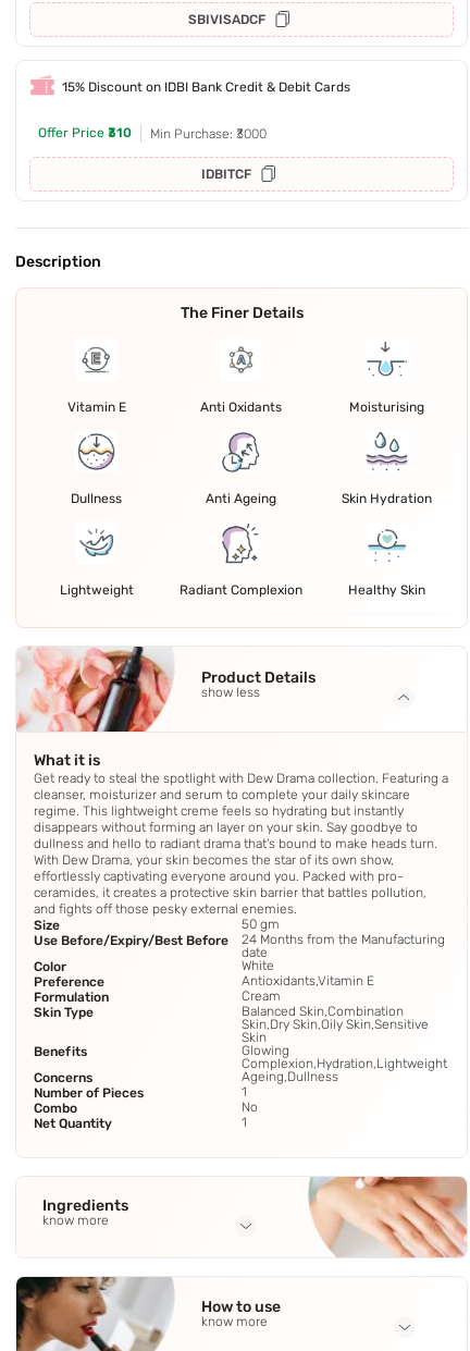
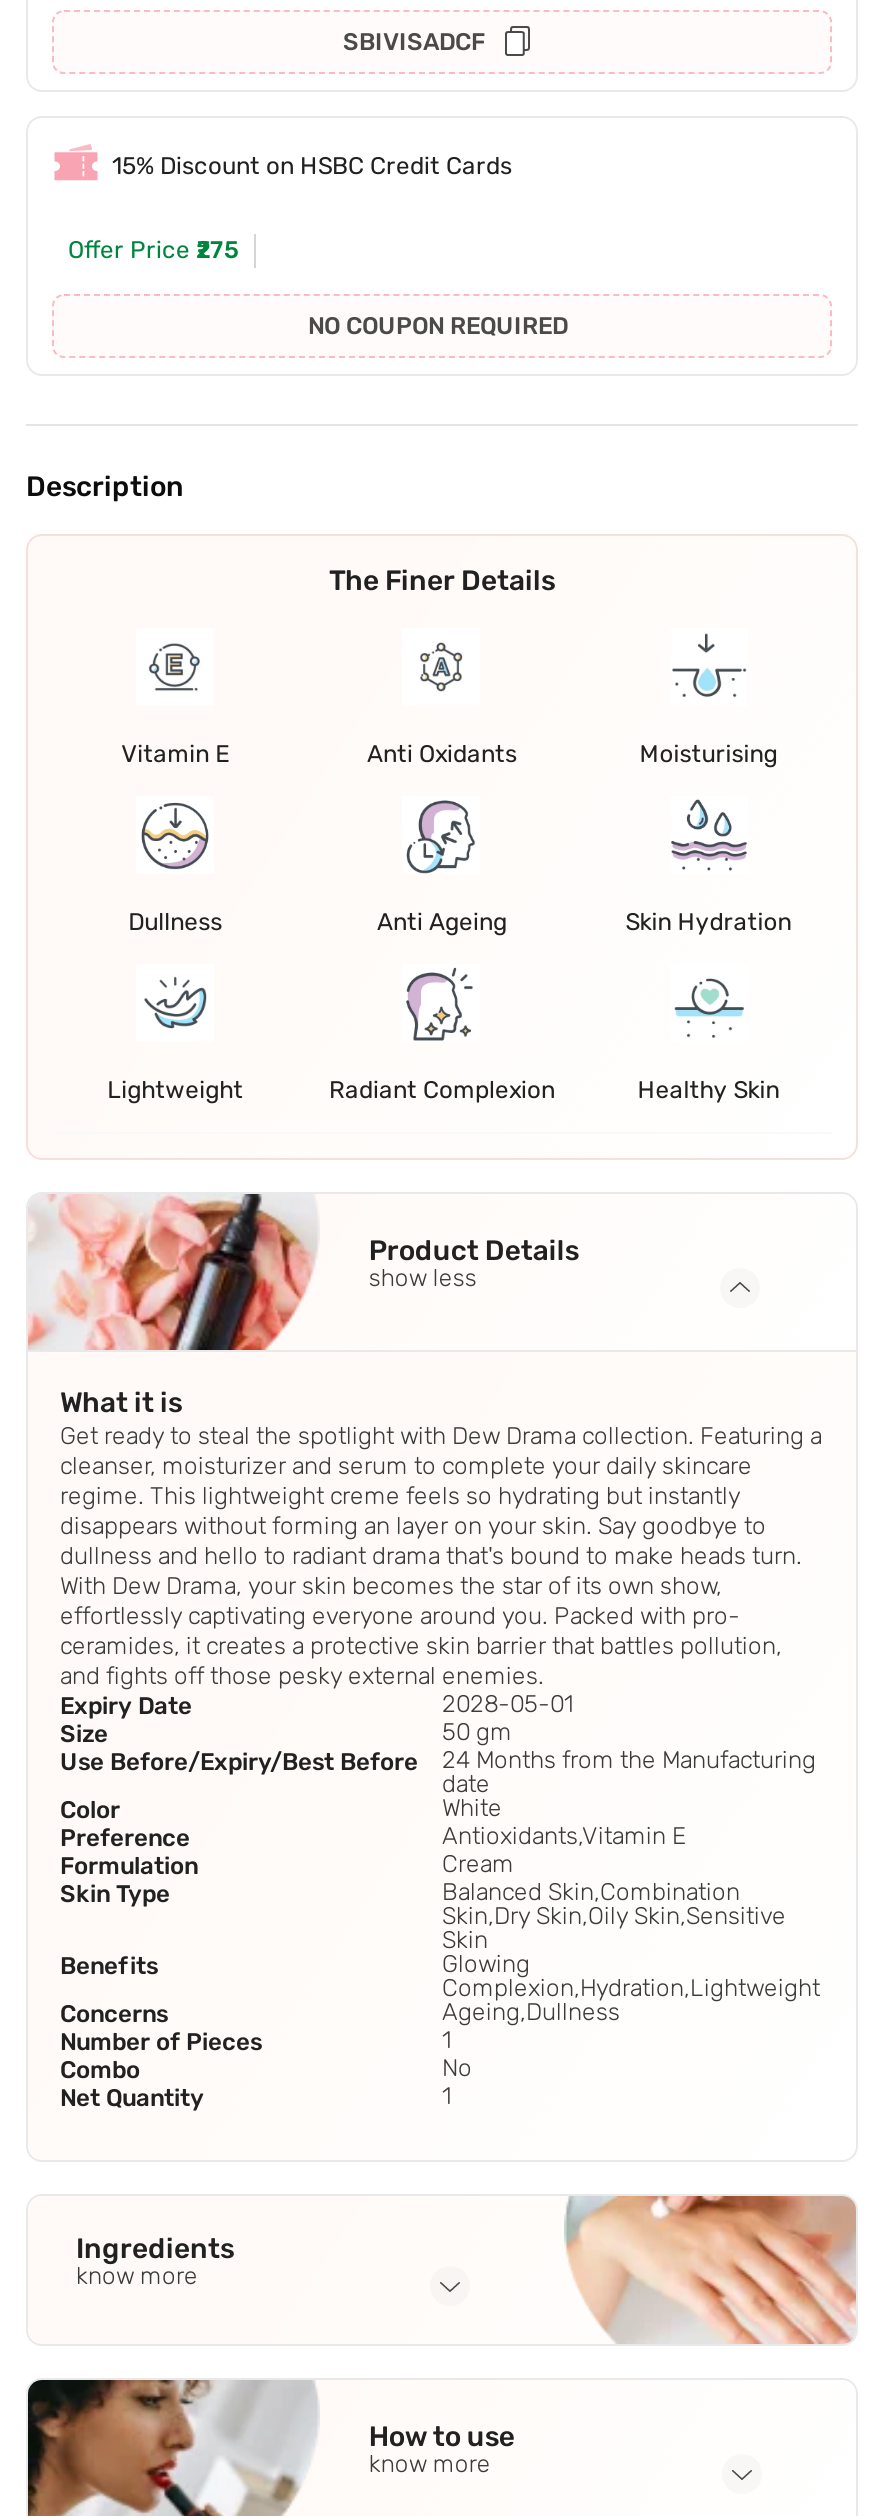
- 15% Discount on IDBI Bank Credit & Debit Cards
+ 15% Discount on HSBC Credit Cards

- Offer Price ₹310
- Min Purchase: ₹3000
+ Offer Price ₹275

- IDBITCF
+ NO COUPON REQUIRED

+ Expiry Date
+ 2028-05-01
